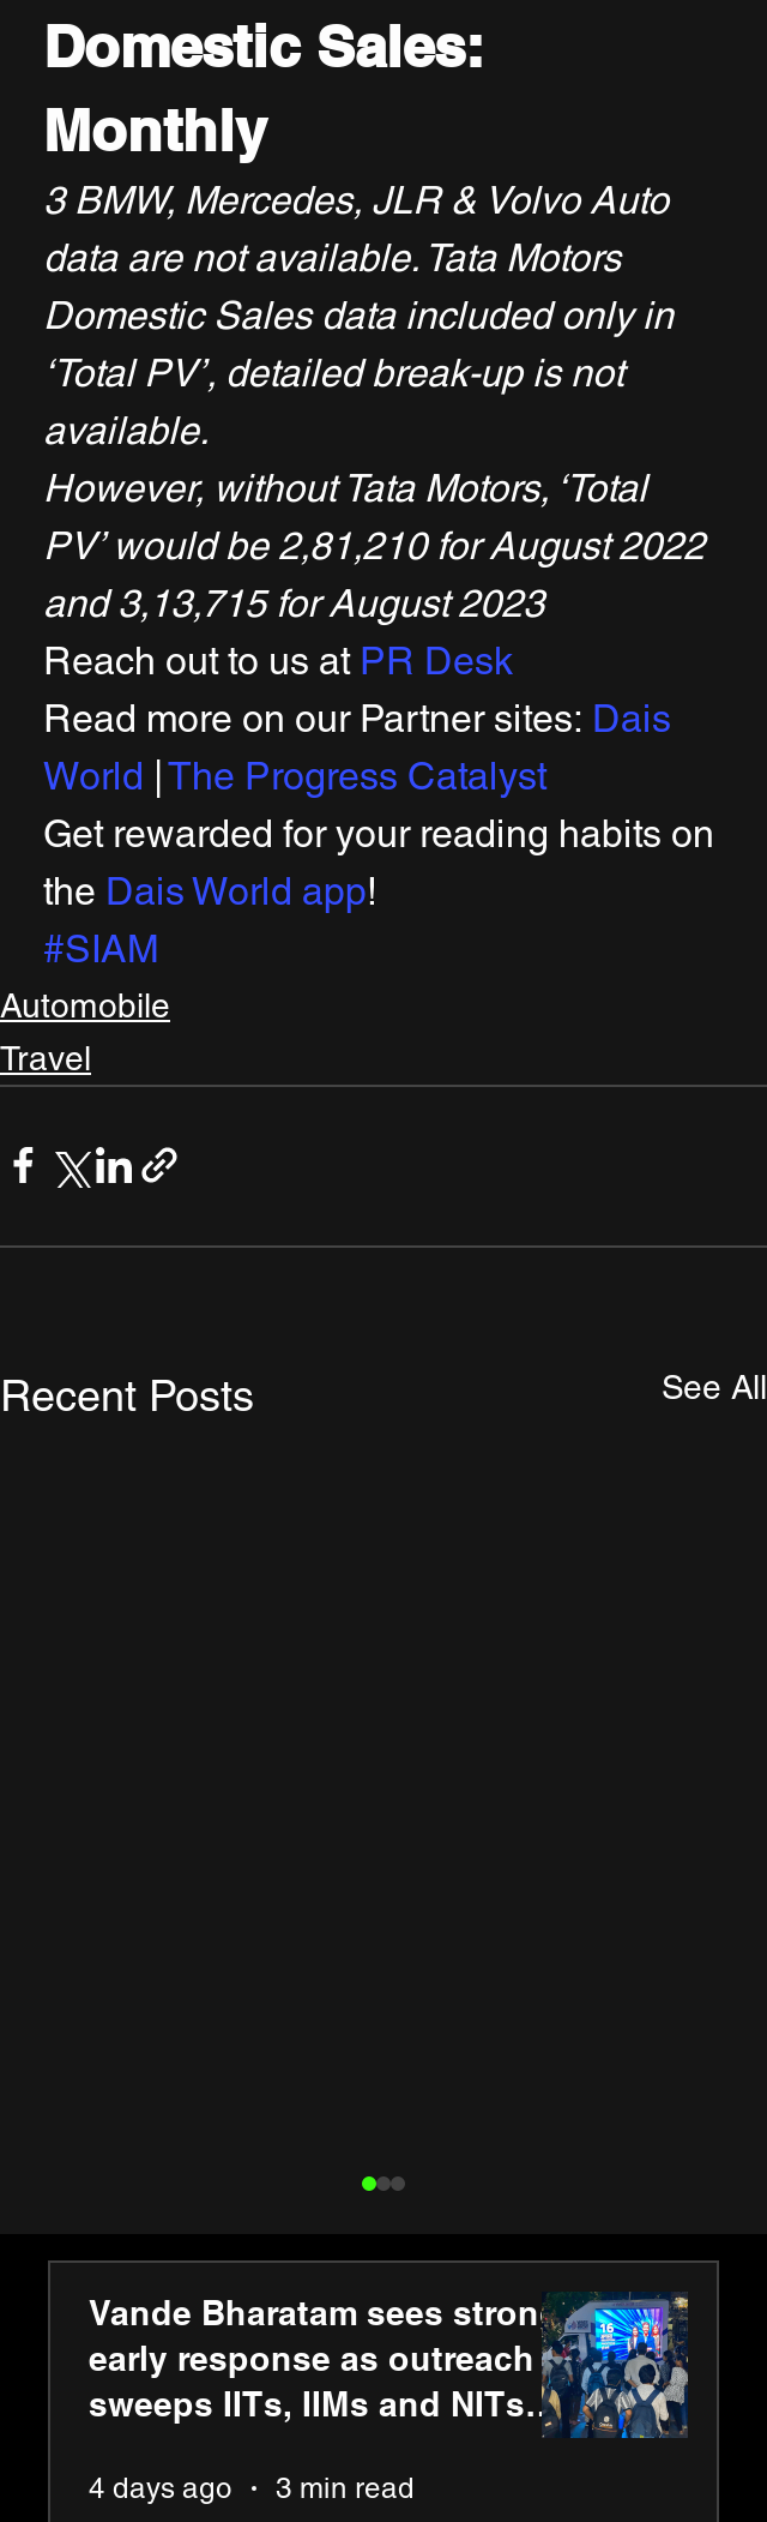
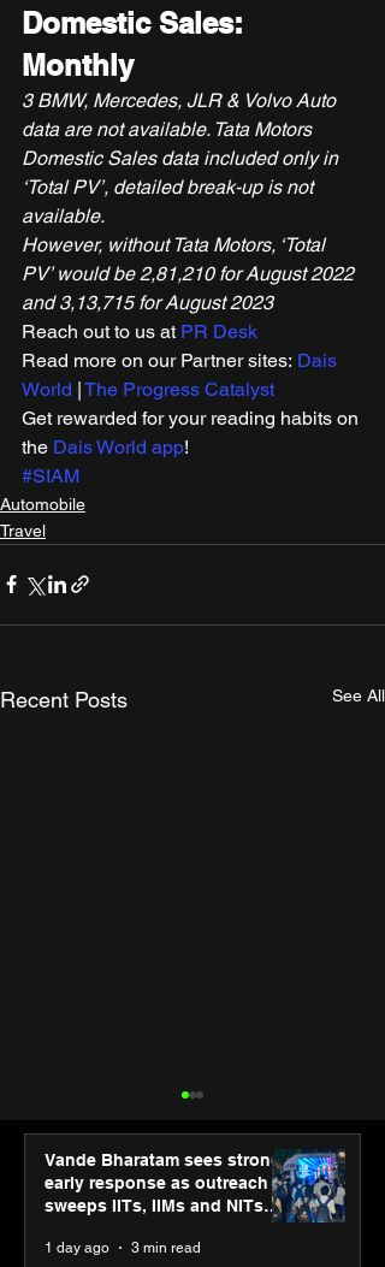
- 4 days ago 3 min read
+ 1 day ago 3 min read
